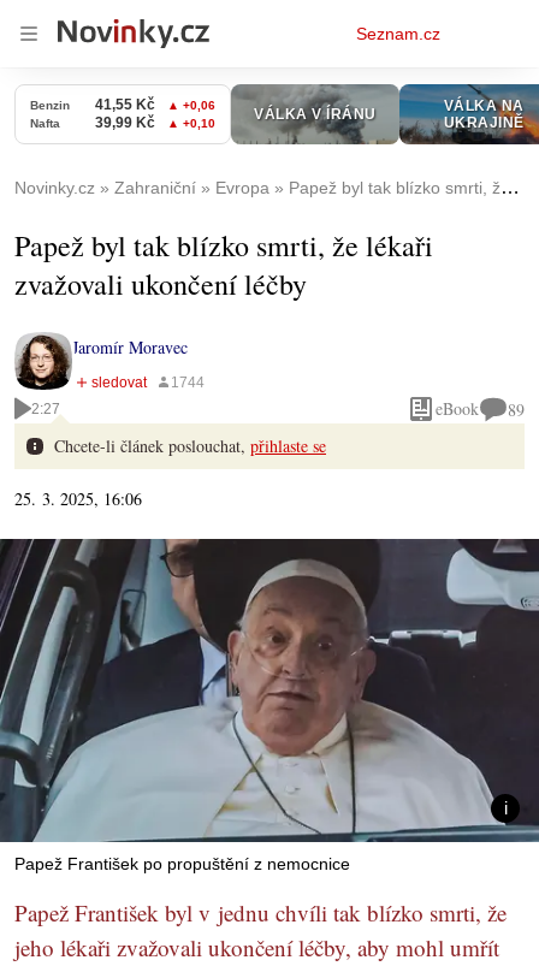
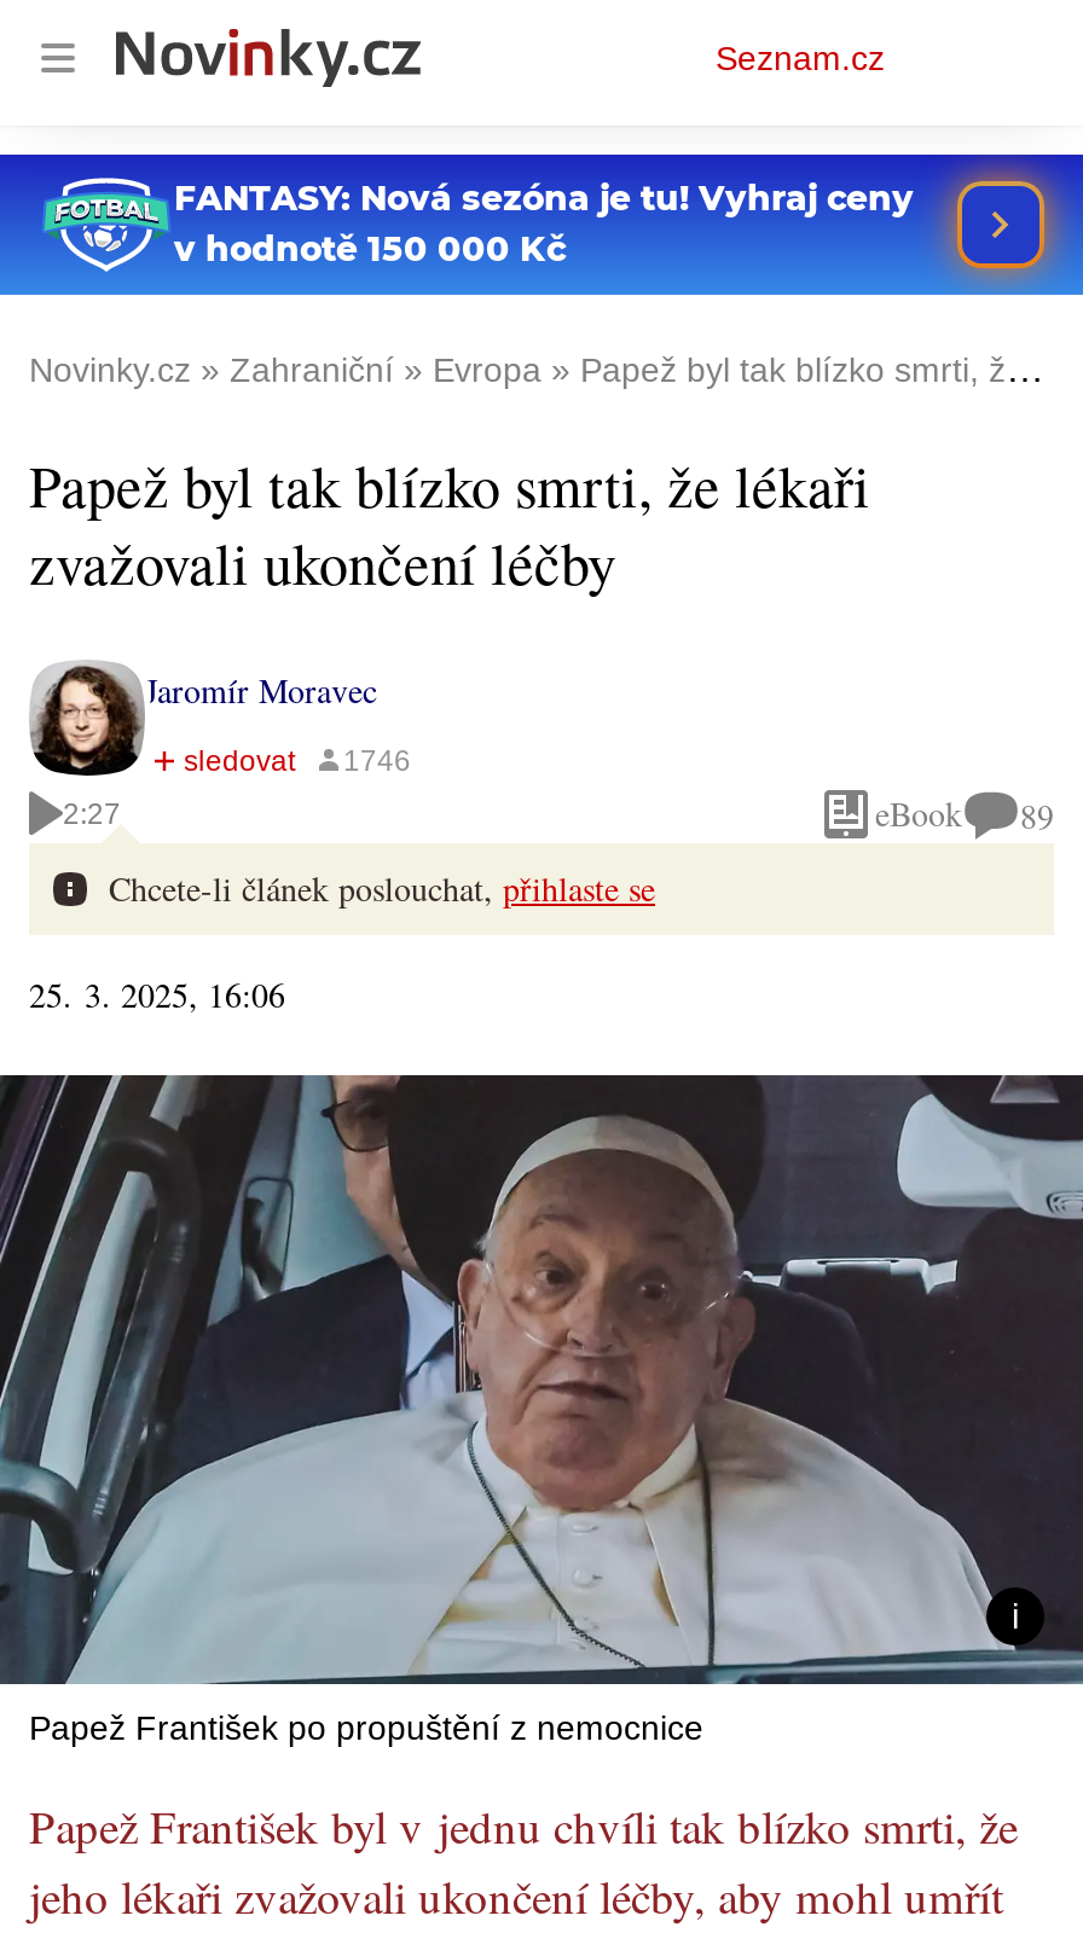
- [image]
+ [image]
